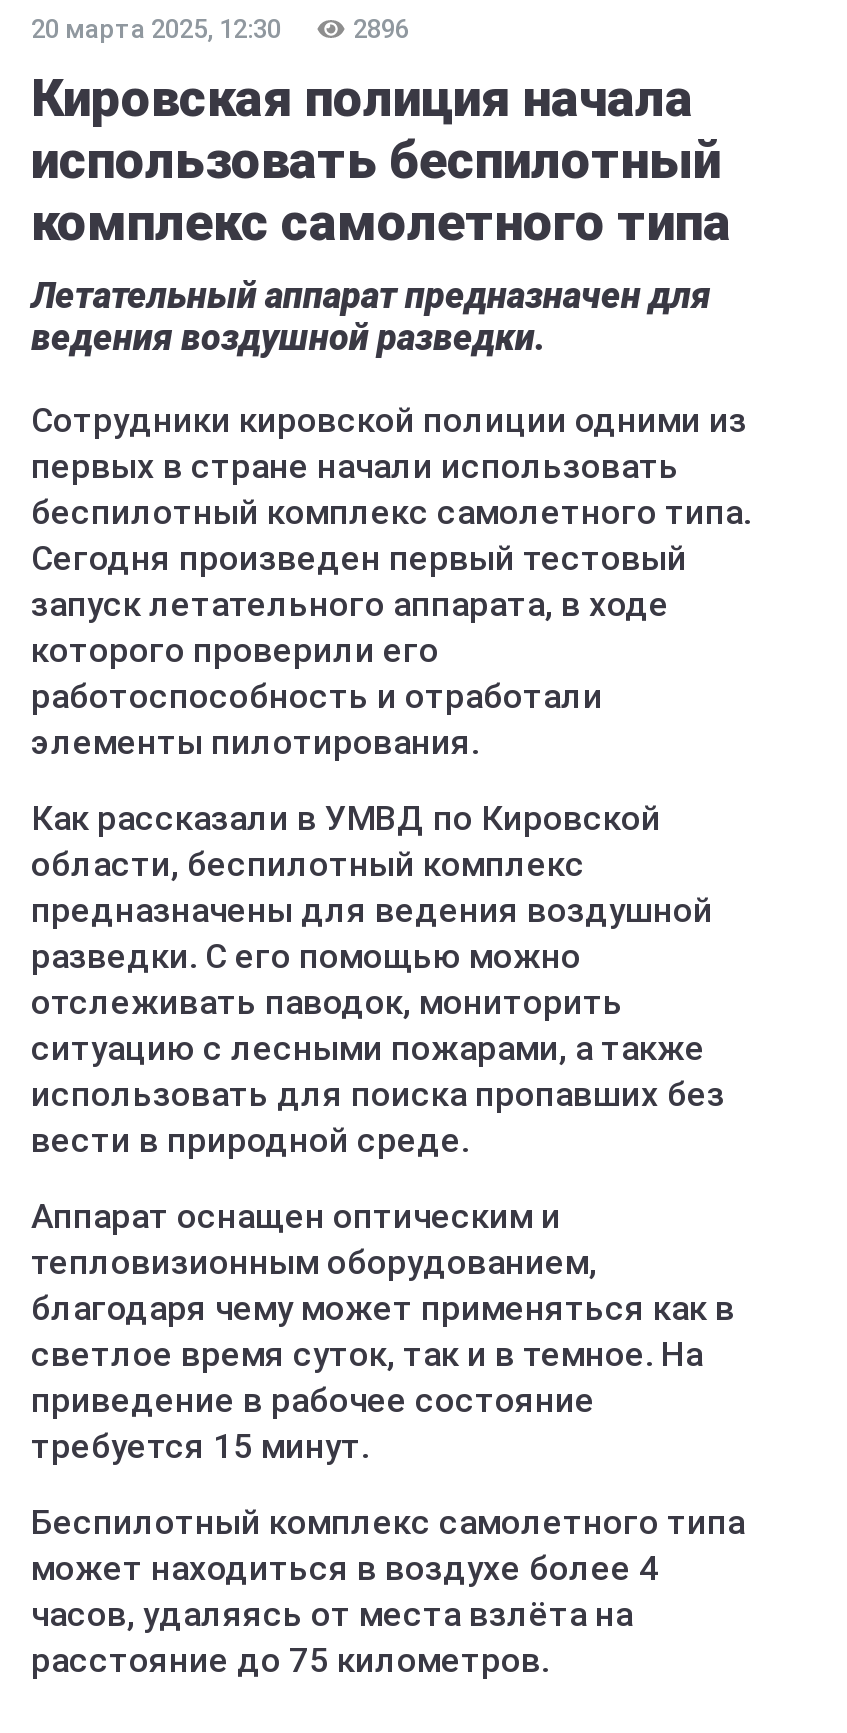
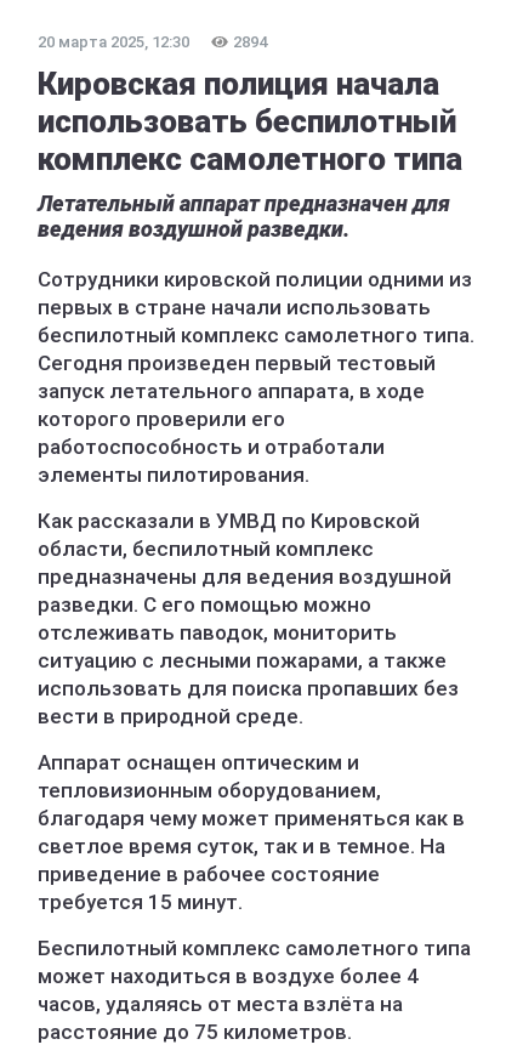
- 2896
+ 2894
